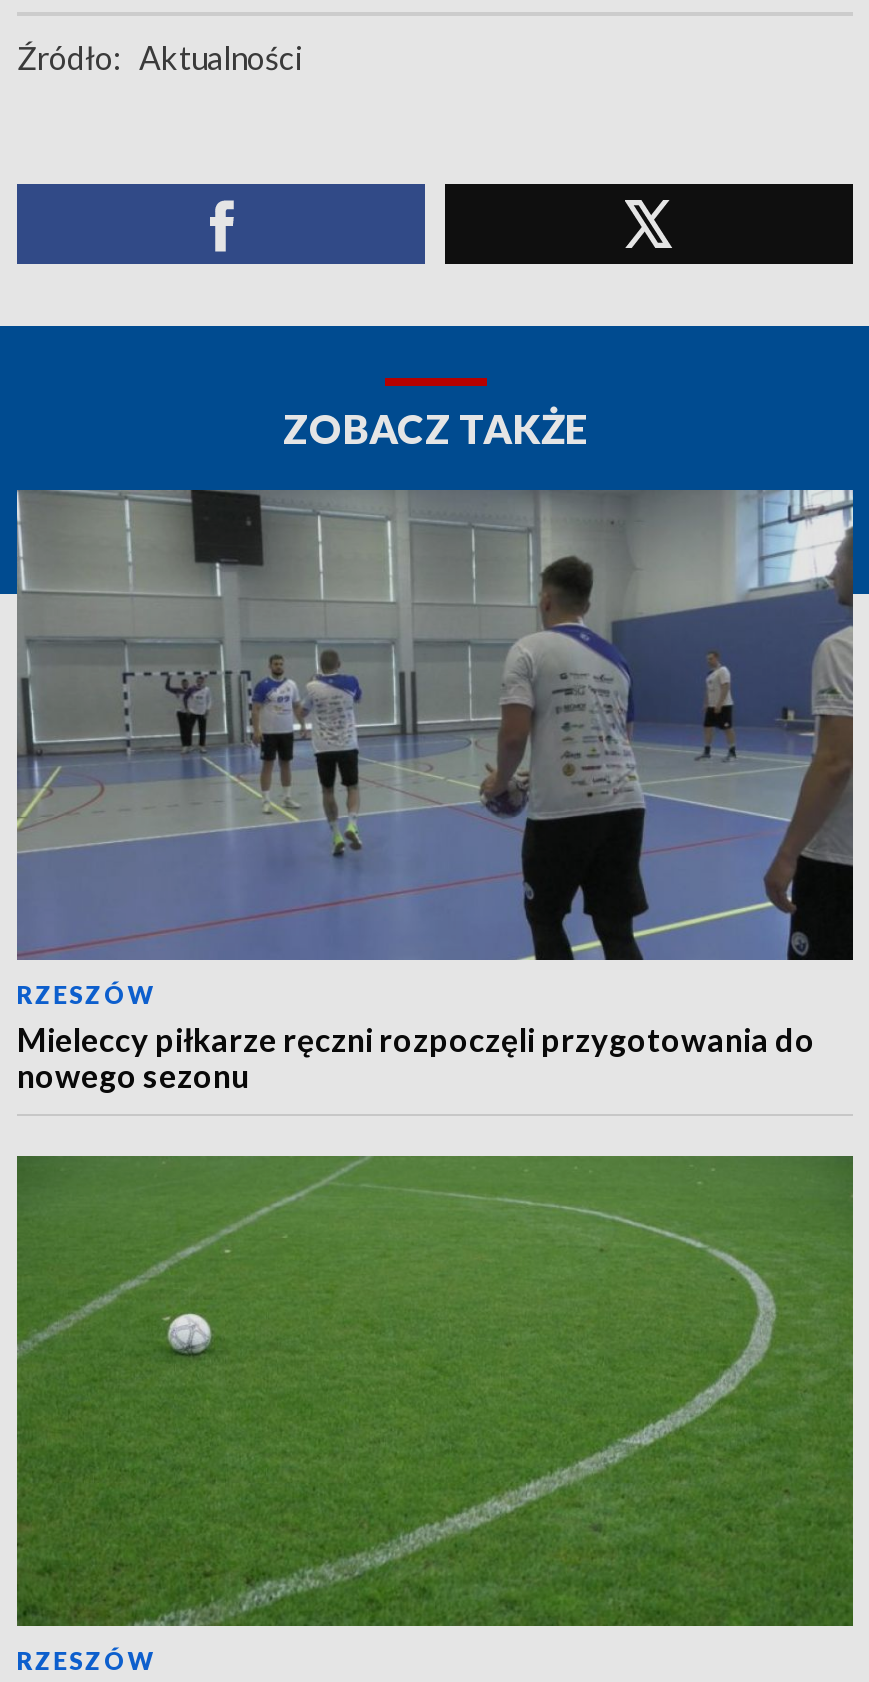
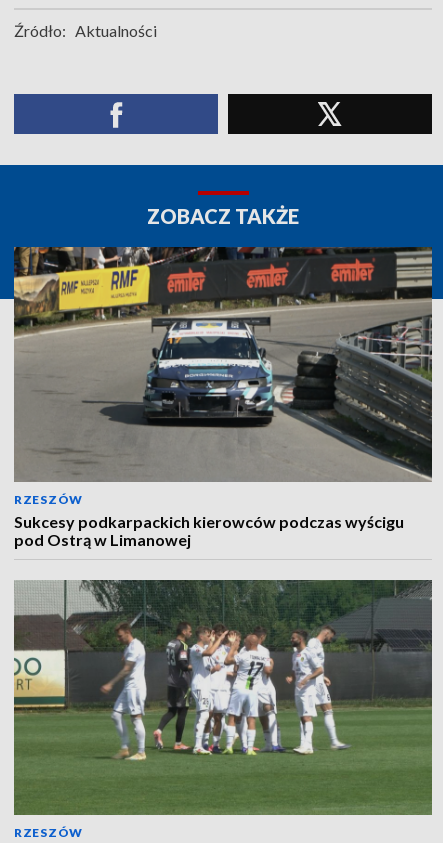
- [image]
- Mieleccy piłkarze ręczni rozpoczęli przygotowania do
- nowego sezonu
+ [image]
+ Sukcesy podkarpackich kierowców podczas wyścigu
+ pod Ostrą w Limanowej

- [image]
+ [image]
